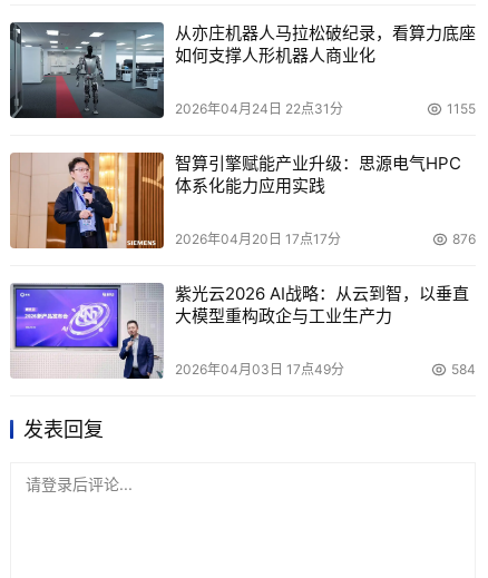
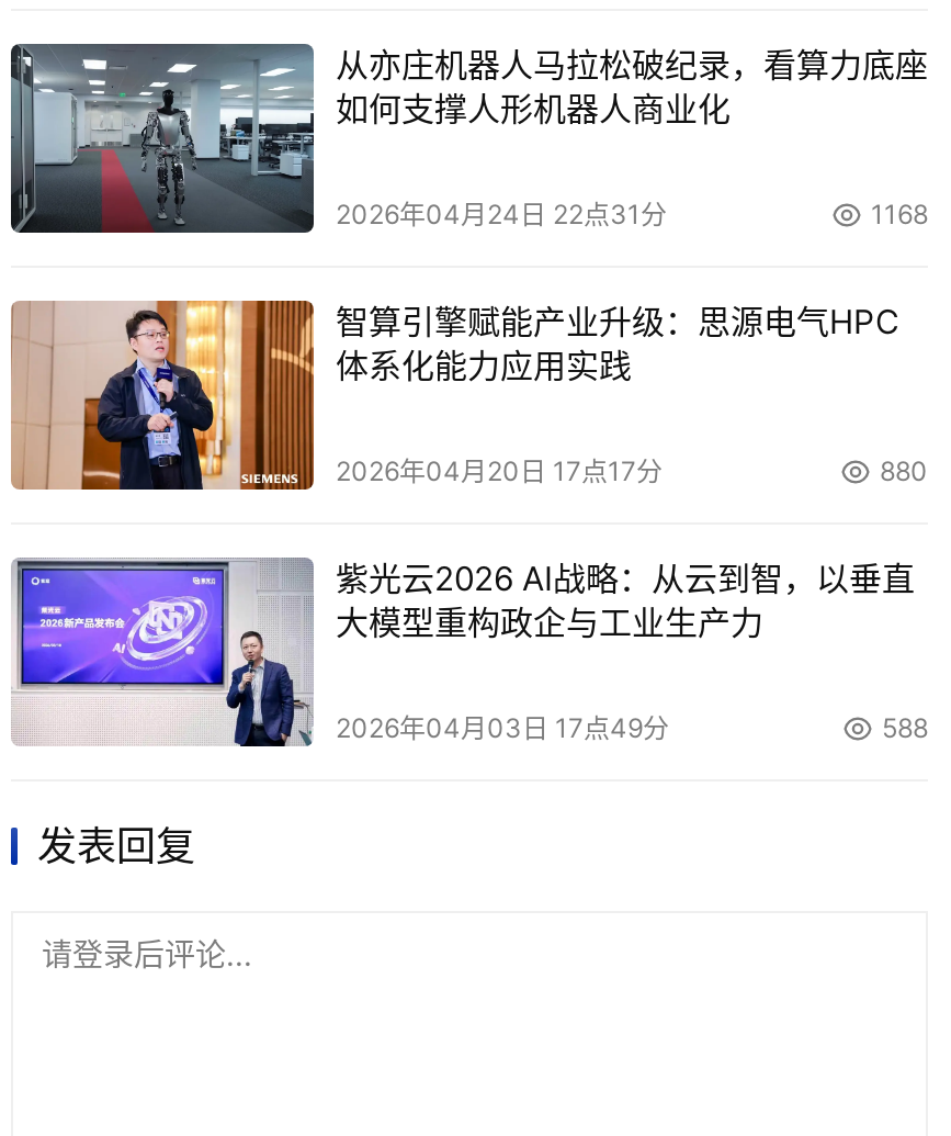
- 1155
+ 1168

- 876
+ 880

- 584
+ 588
